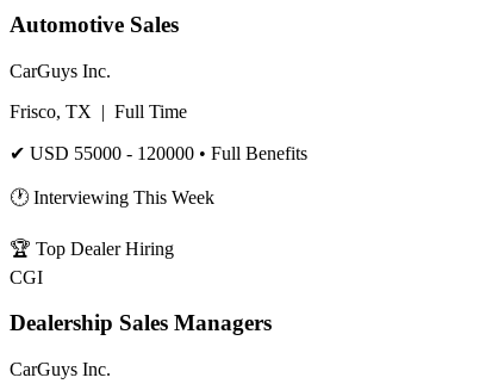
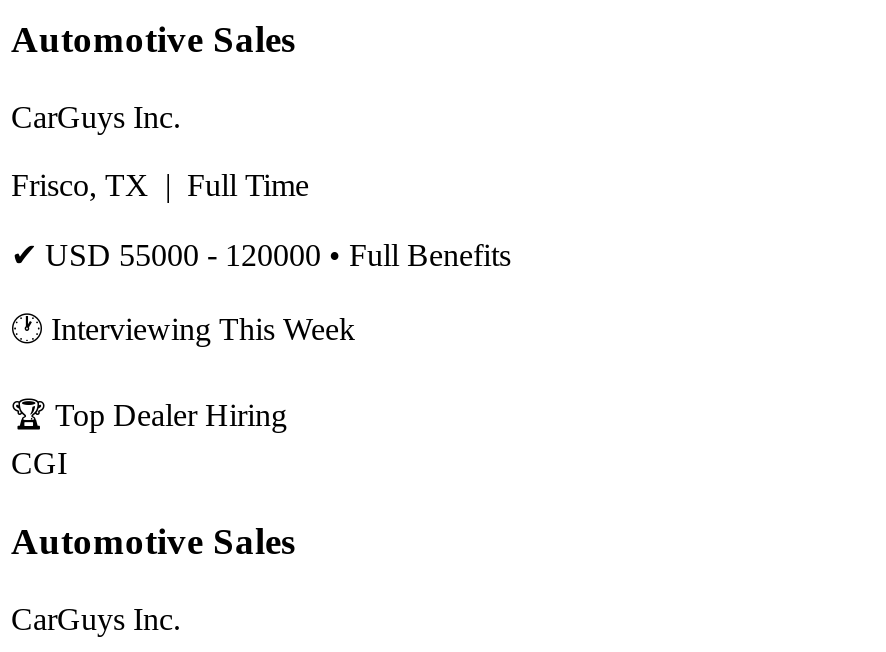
- Dealership Sales Managers
+ Automotive Sales
